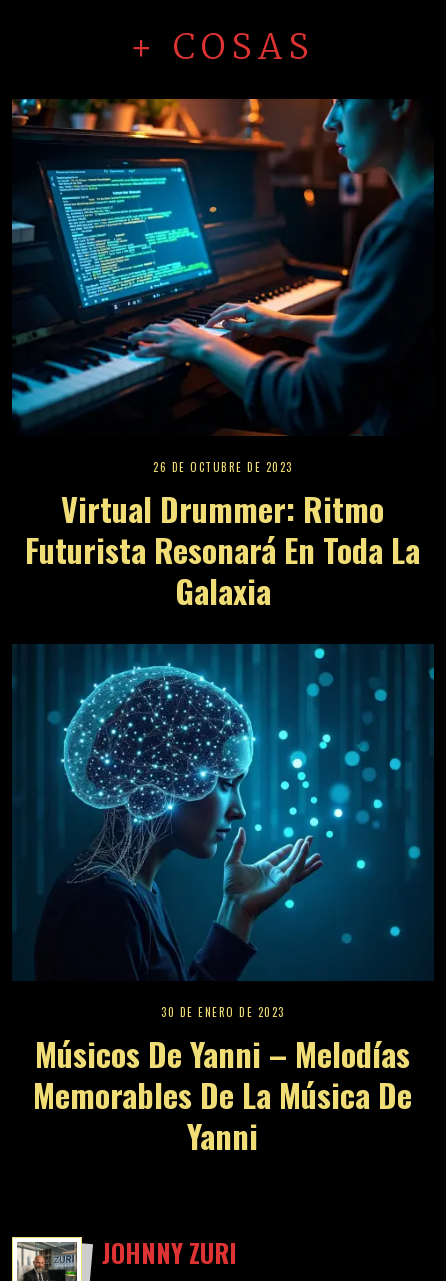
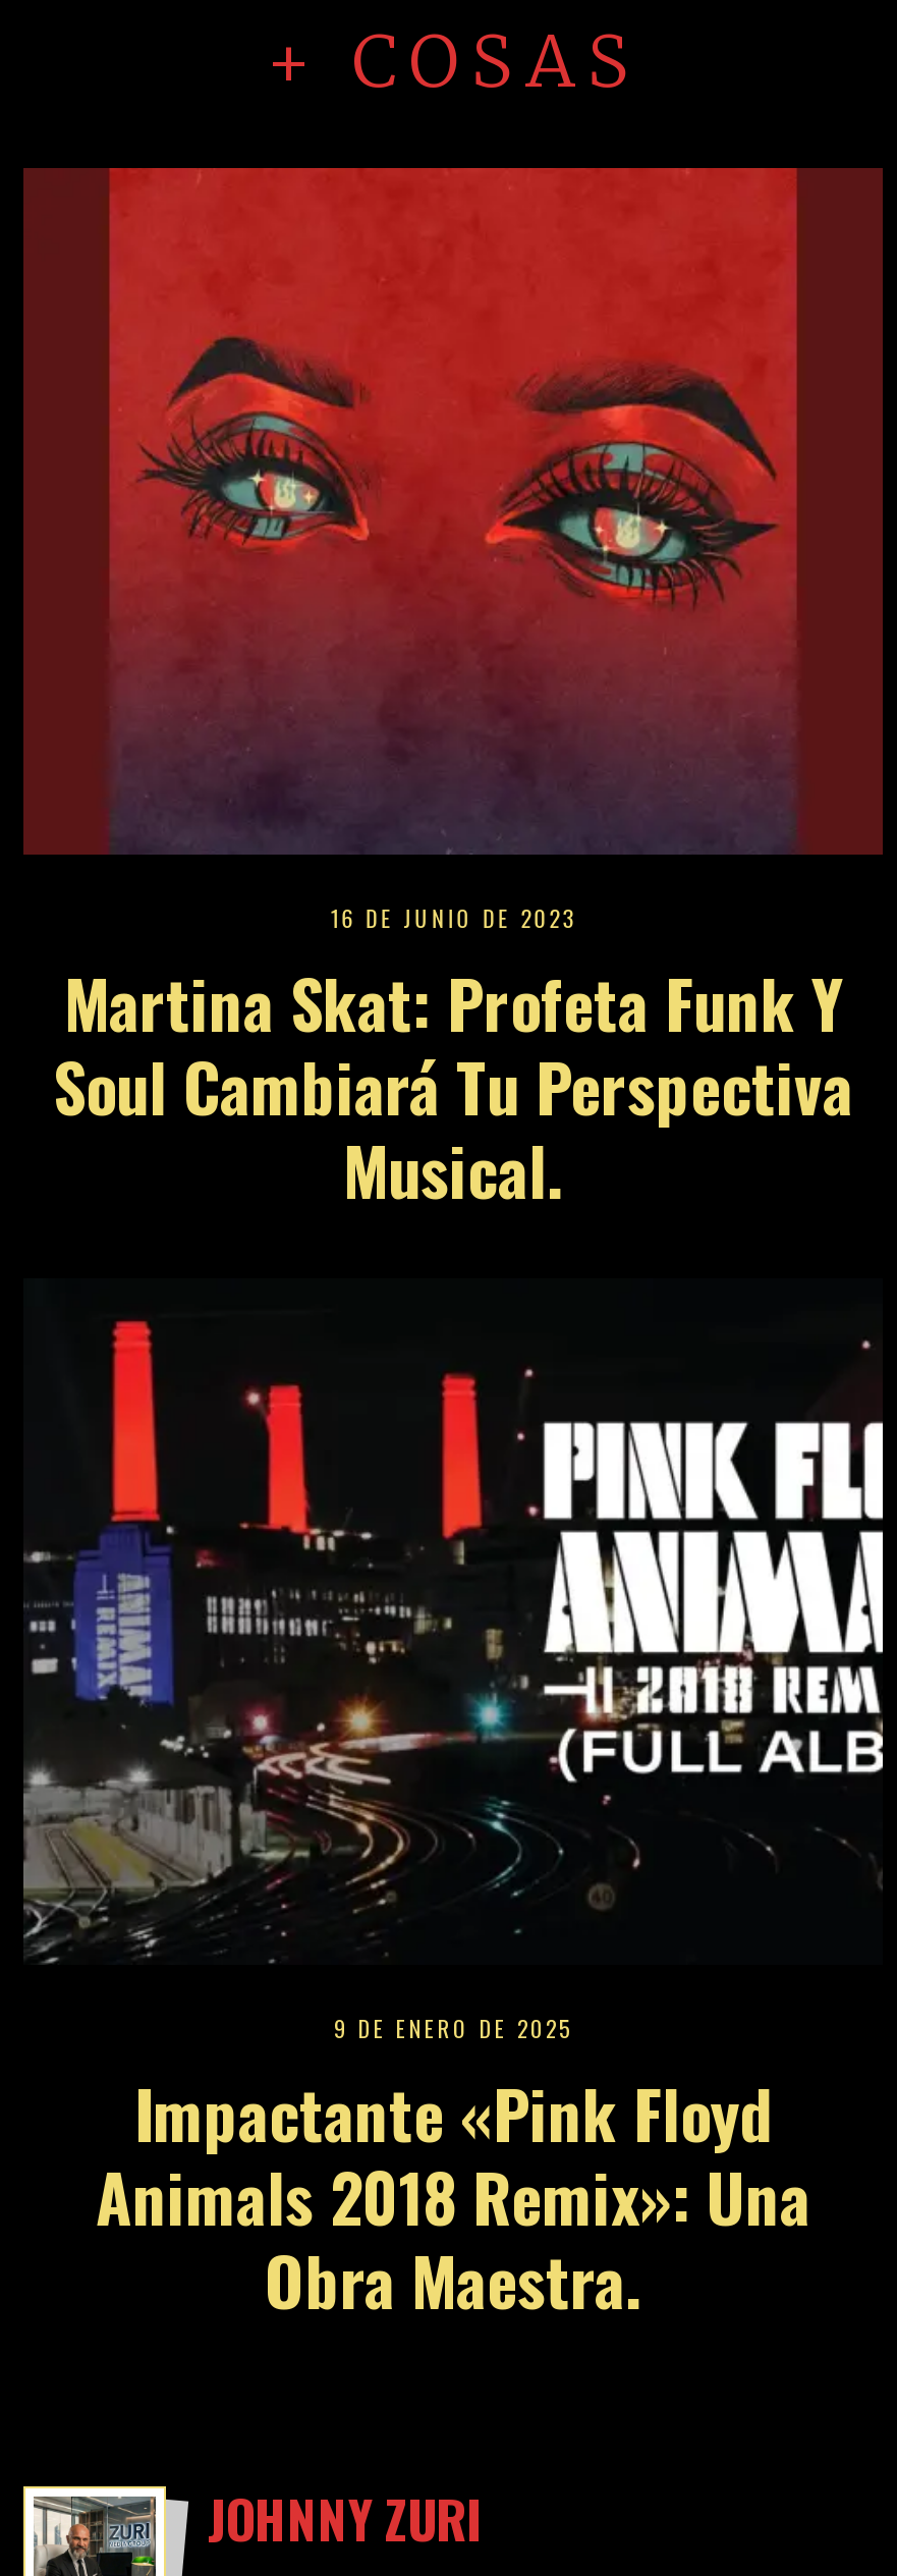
- [image]
- 26 DE OCTUBRE DE 2023
- Virtual Drummer: Ritmo
- Futurista Resonará En Toda La
- Galaxia
+ [image]
+ 16 DE JUNIO DE 2023
+ Martina Skat: Profeta Funk Y
+ Soul Cambiará Tu Perspectiva
+ Musical.

- [image]
- 30 DE ENERO DE 2023
- Músicos De Yanni – Melodías
- Memorables De La Música De
- Yanni
+ [image]
+ 9 DE ENERO DE 2025
+ Impactante «Pink Floyd
+ Animals 2018 Remix»: Una
+ Obra Maestra.
